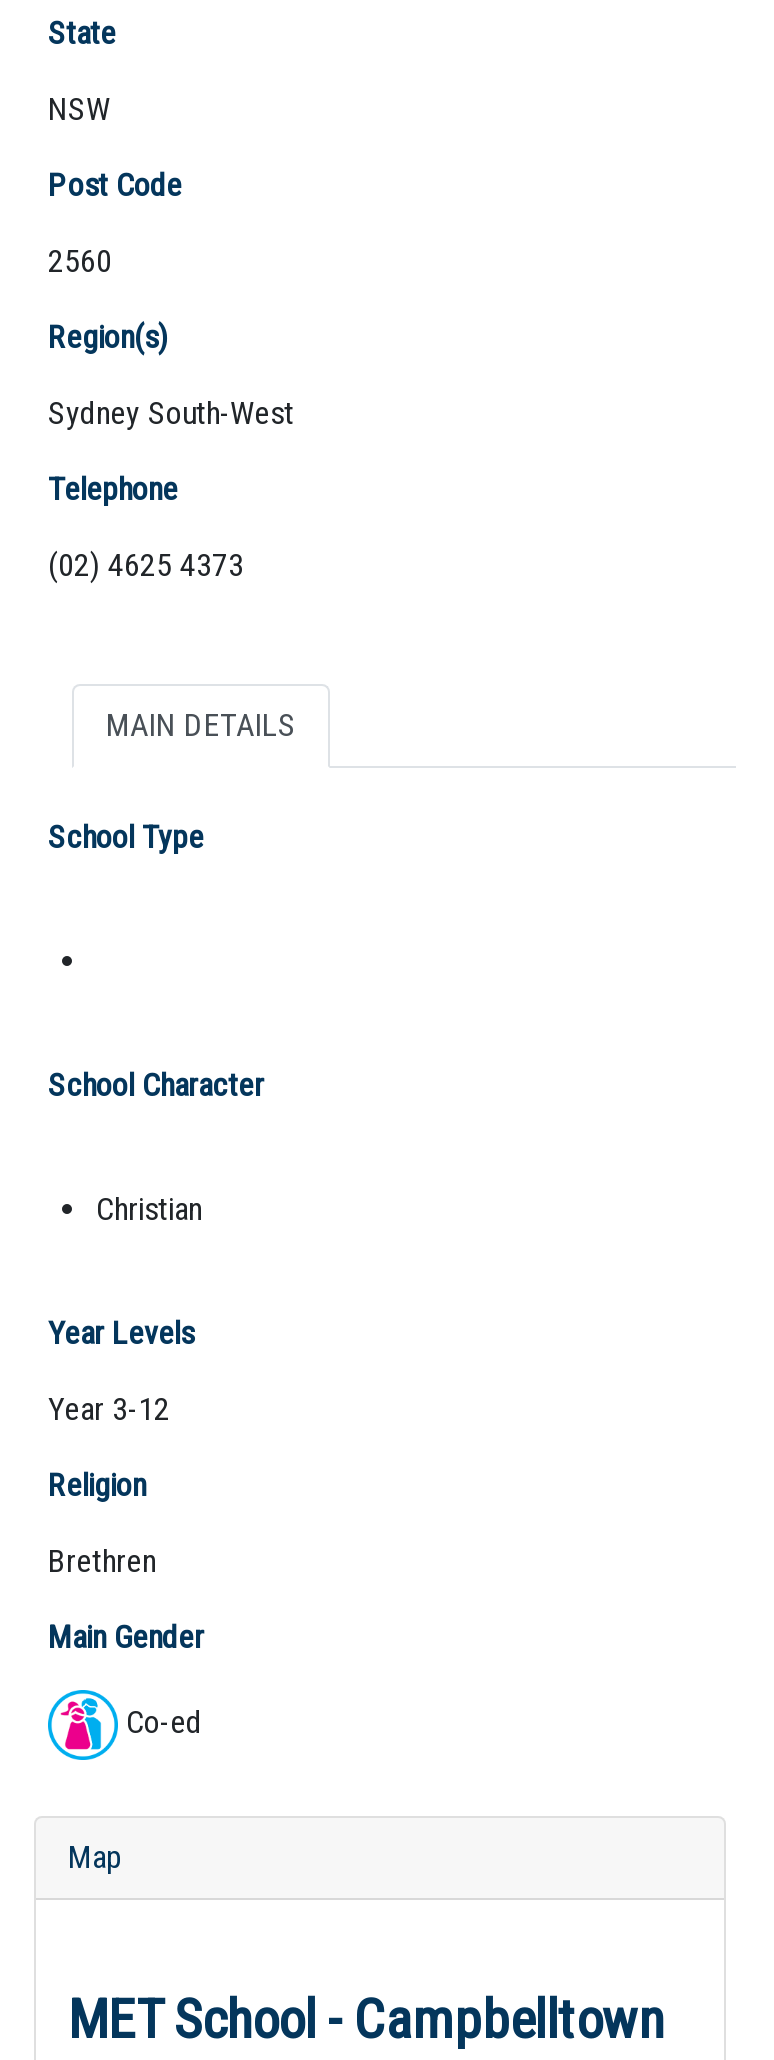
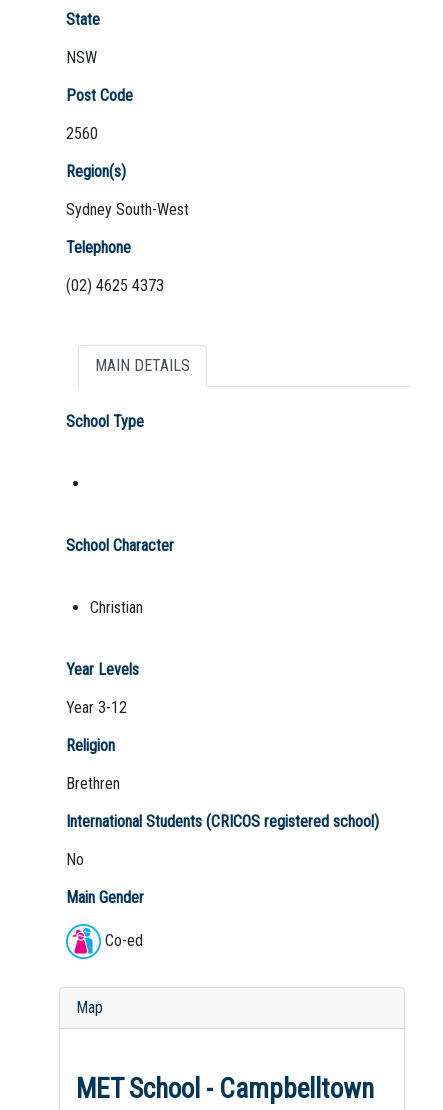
+ International Students (CRICOS registered school)
+ No
